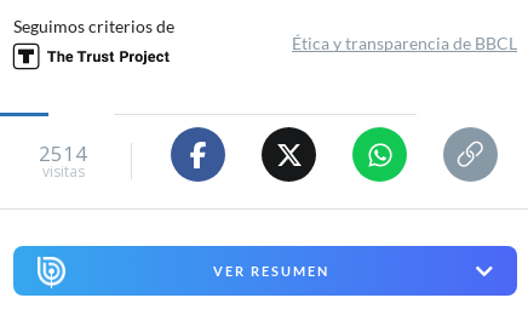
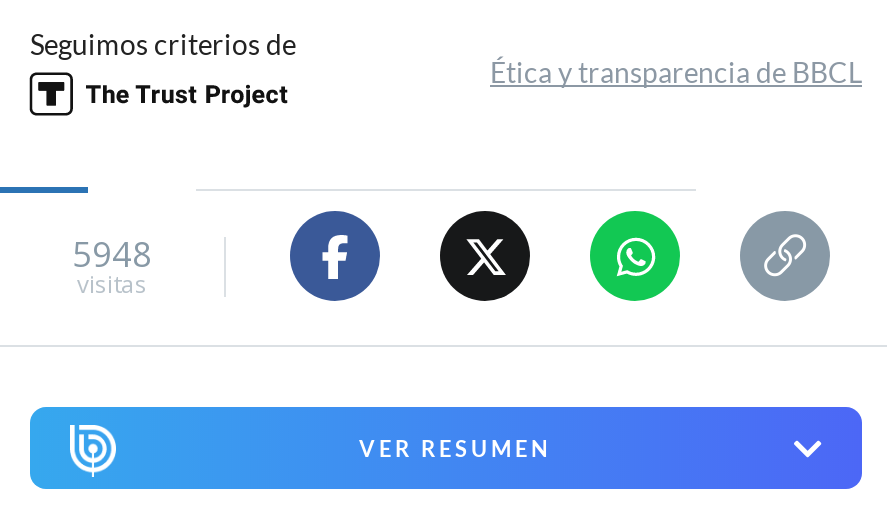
- 2514
+ 5948
